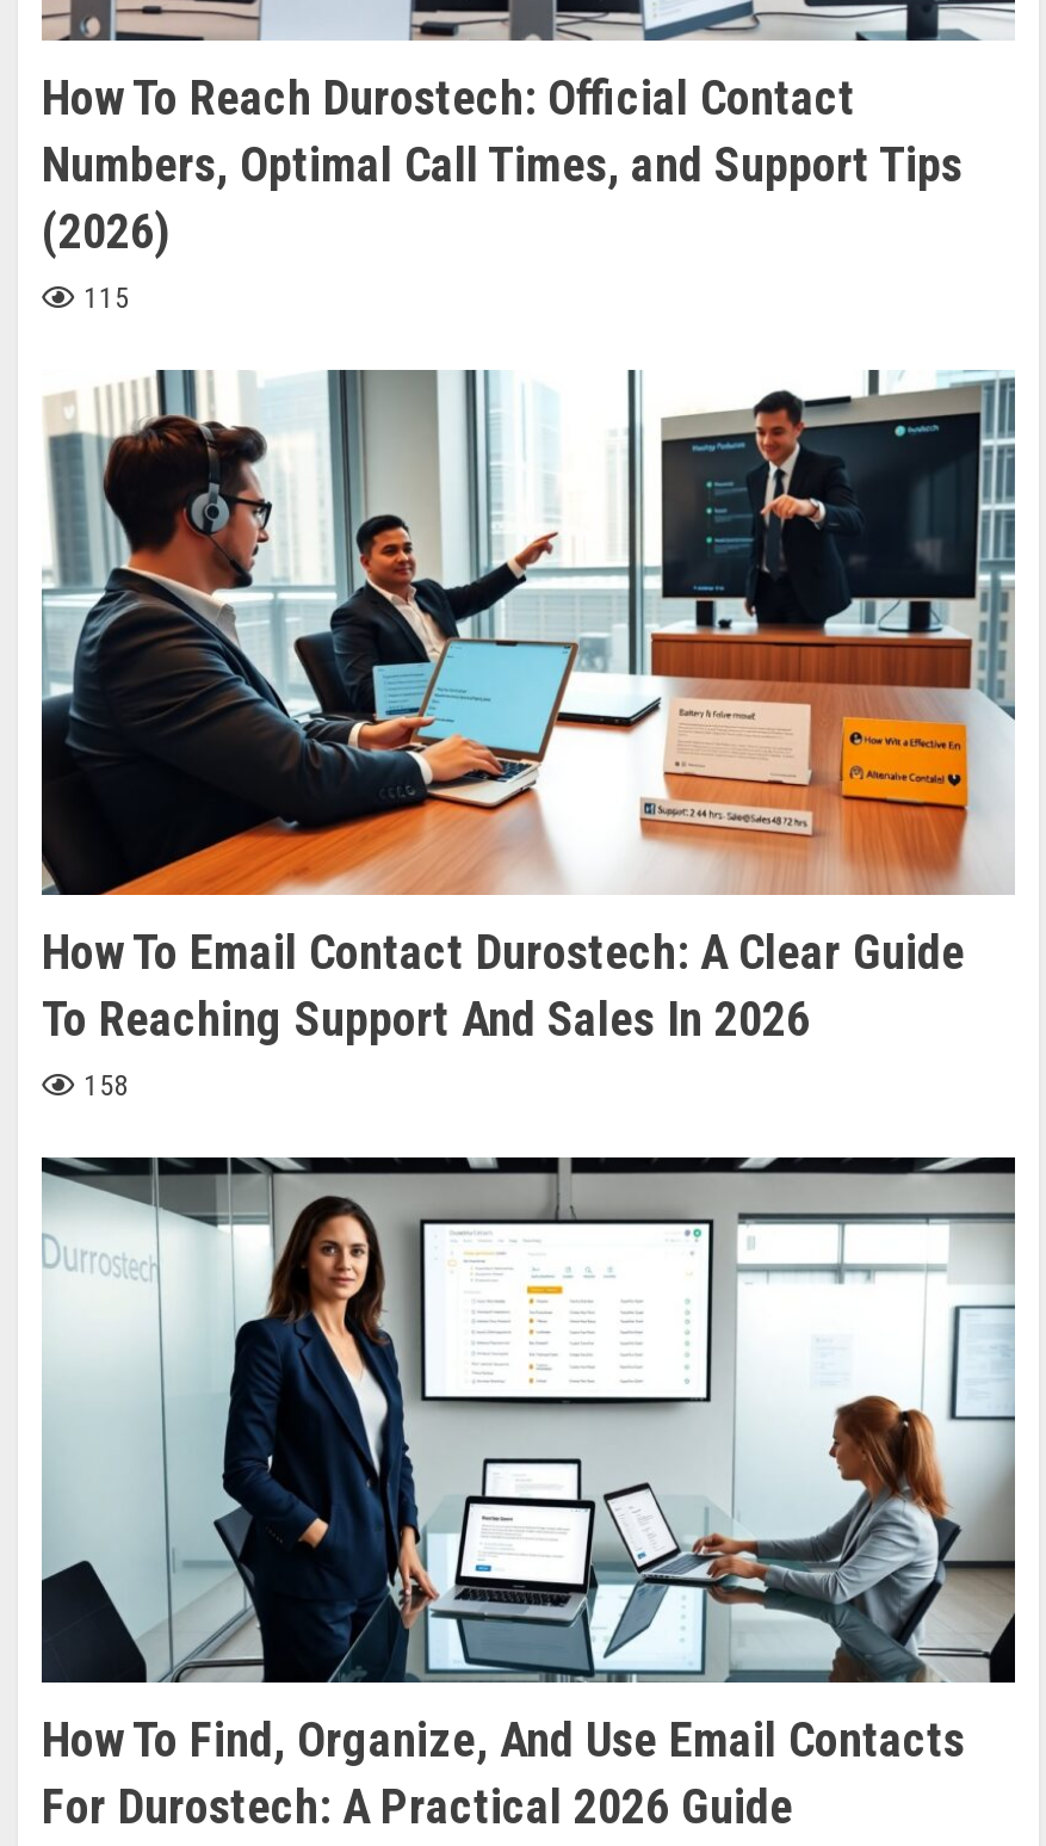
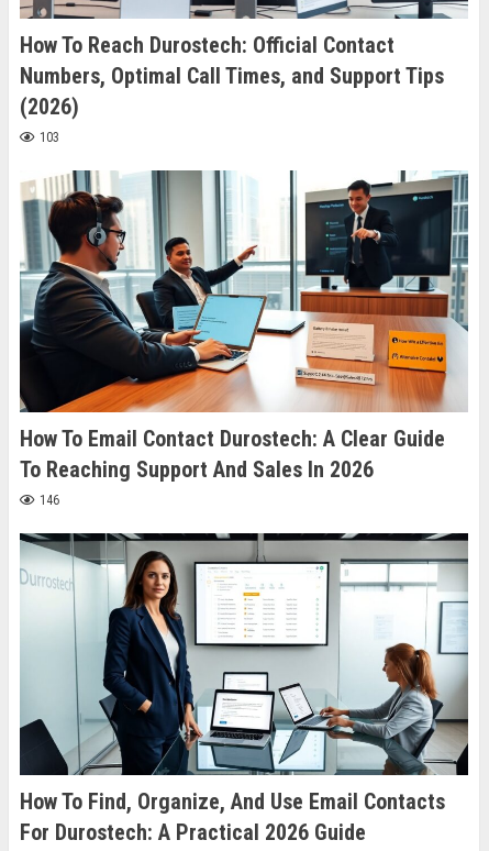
- 115
+ 103

- 158
+ 146
